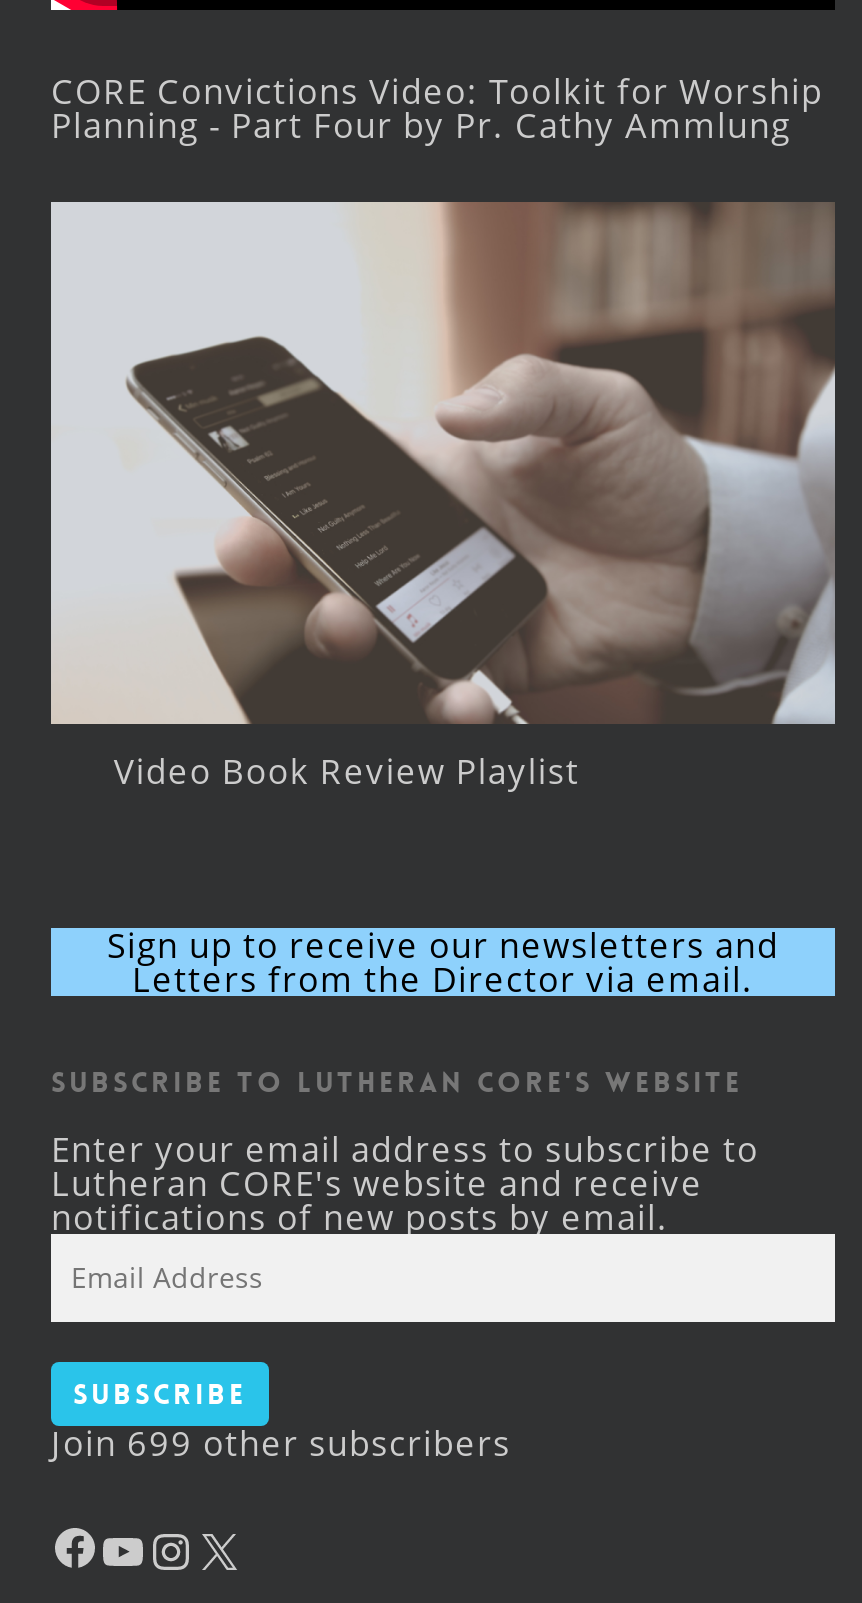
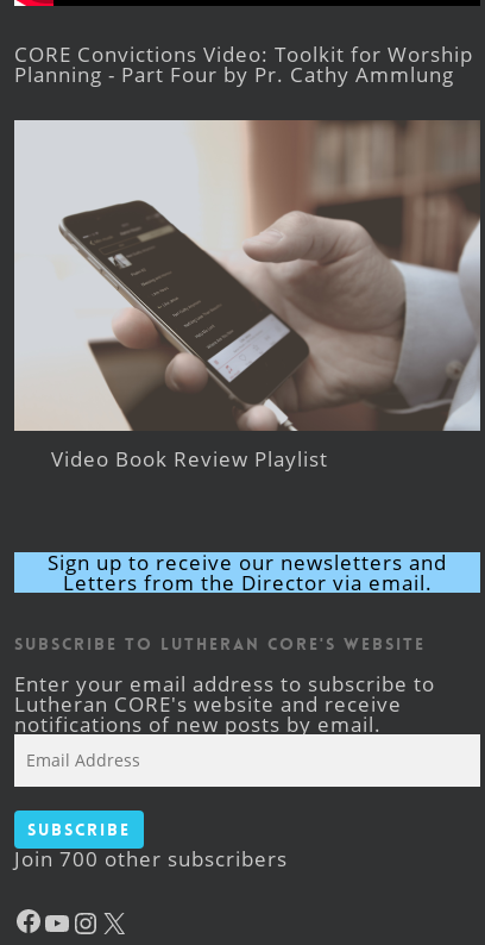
- Join 699 other subscribers
+ Join 700 other subscribers
